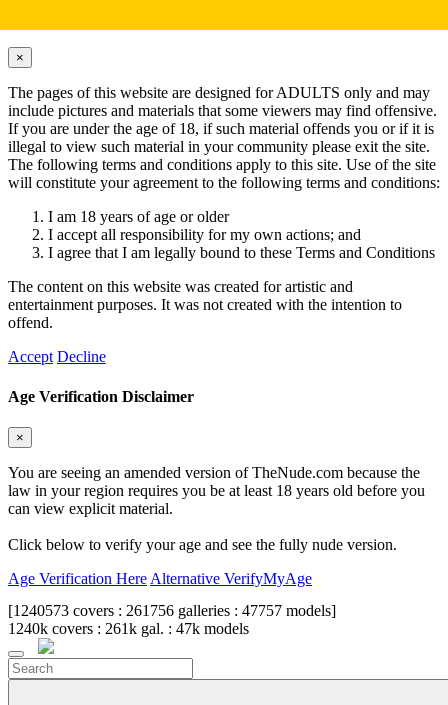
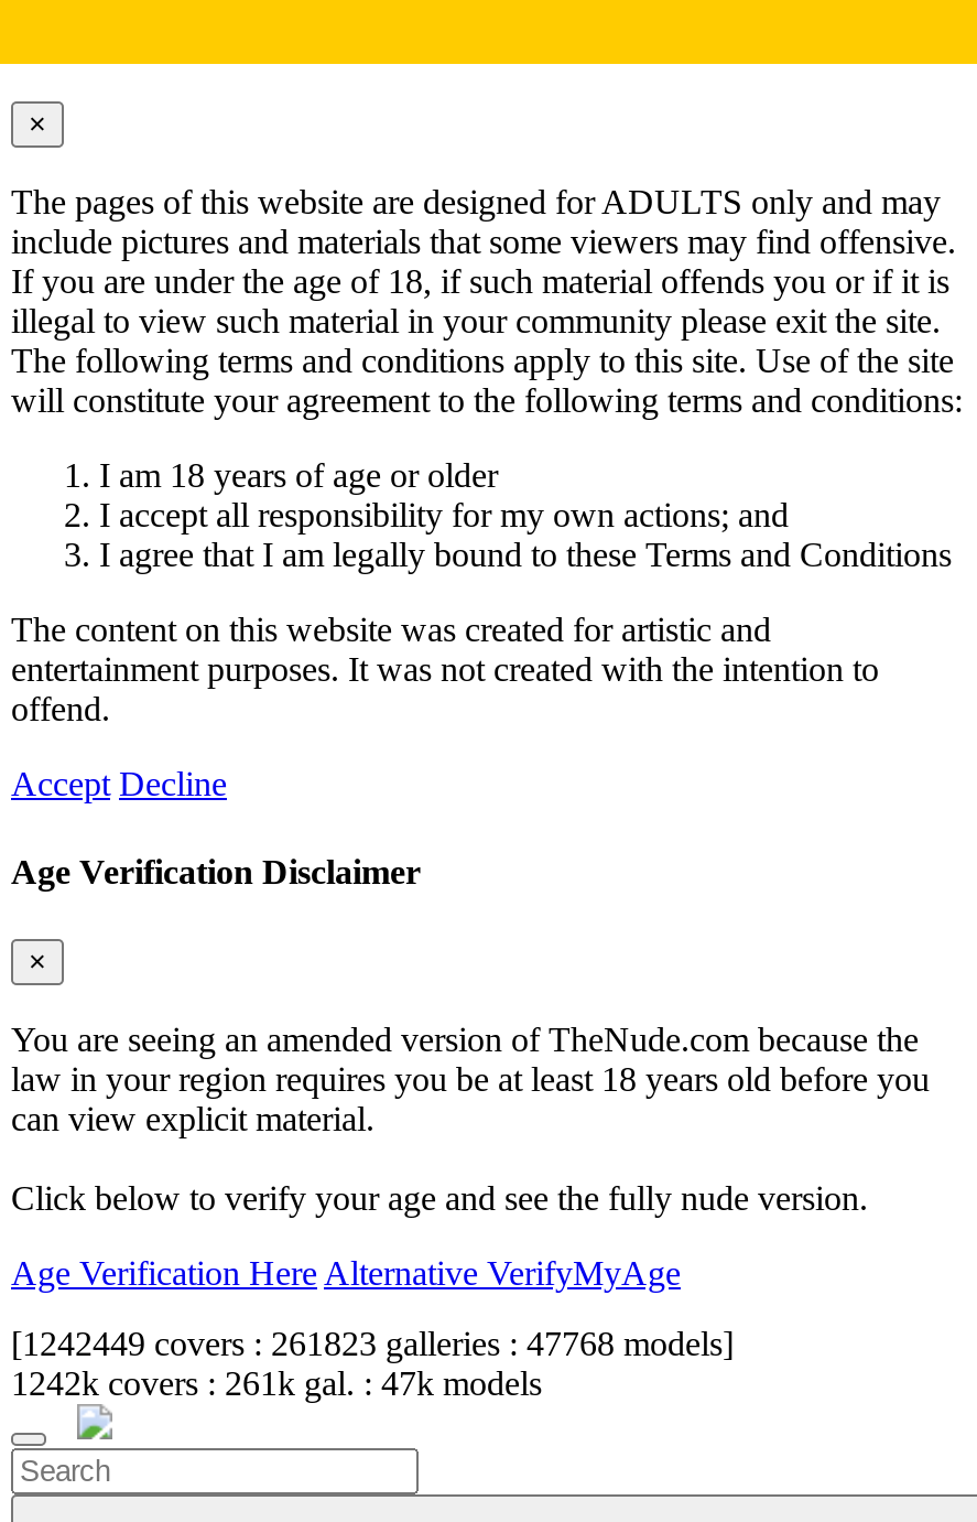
- [1240573 covers : 261756 galleries : 47757 models]
+ [1242449 covers : 261823 galleries : 47768 models]

- 1240k covers : 261k gal. : 47k models
+ 1242k covers : 261k gal. : 47k models
